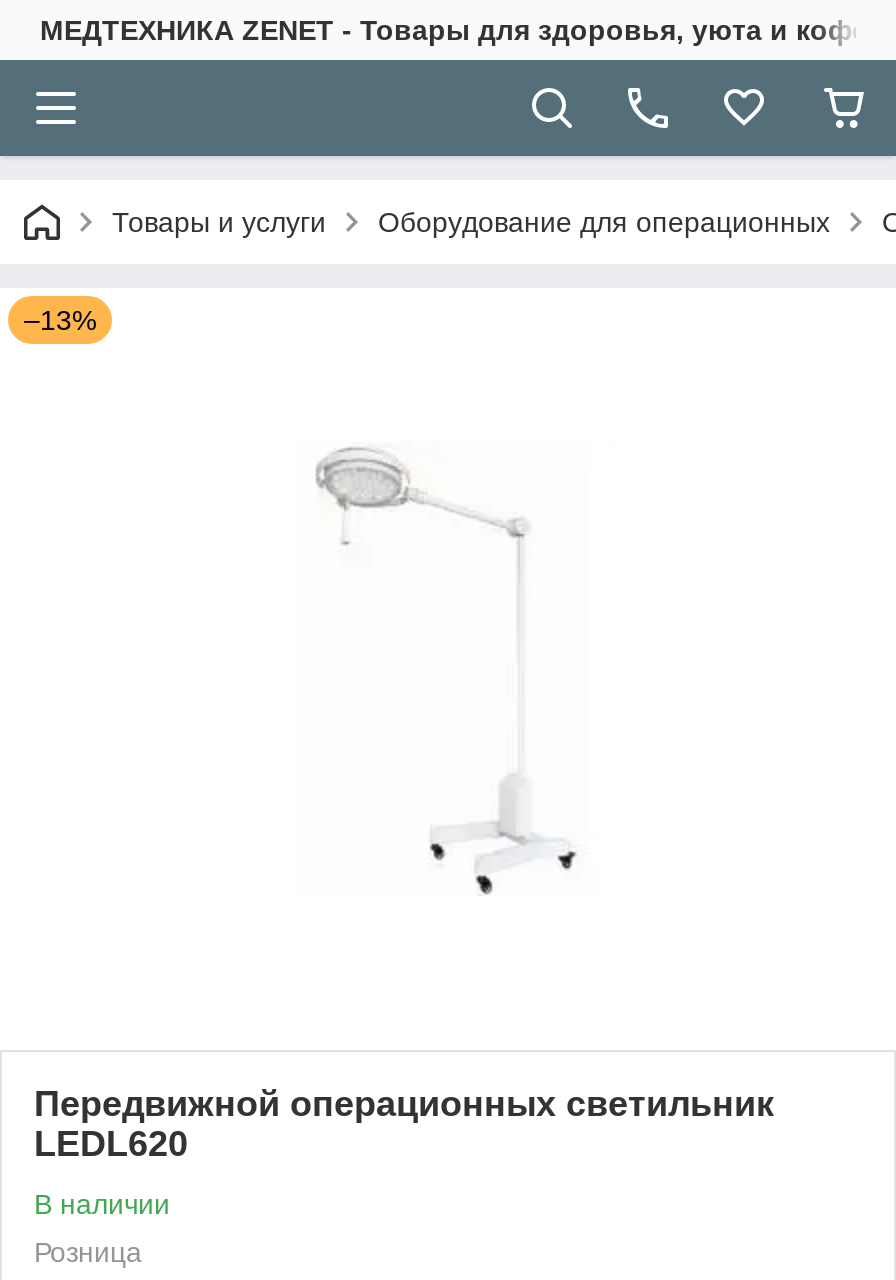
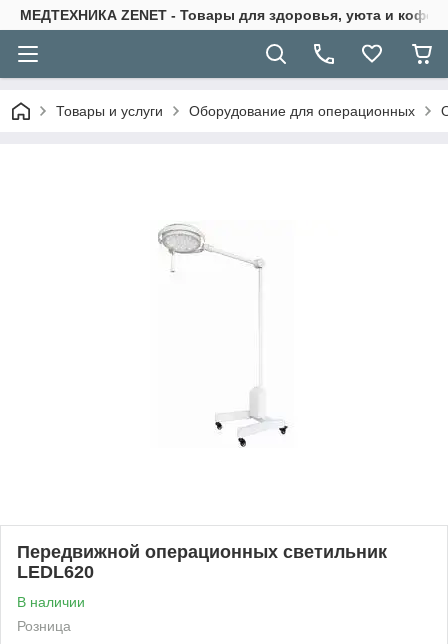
- –13%
